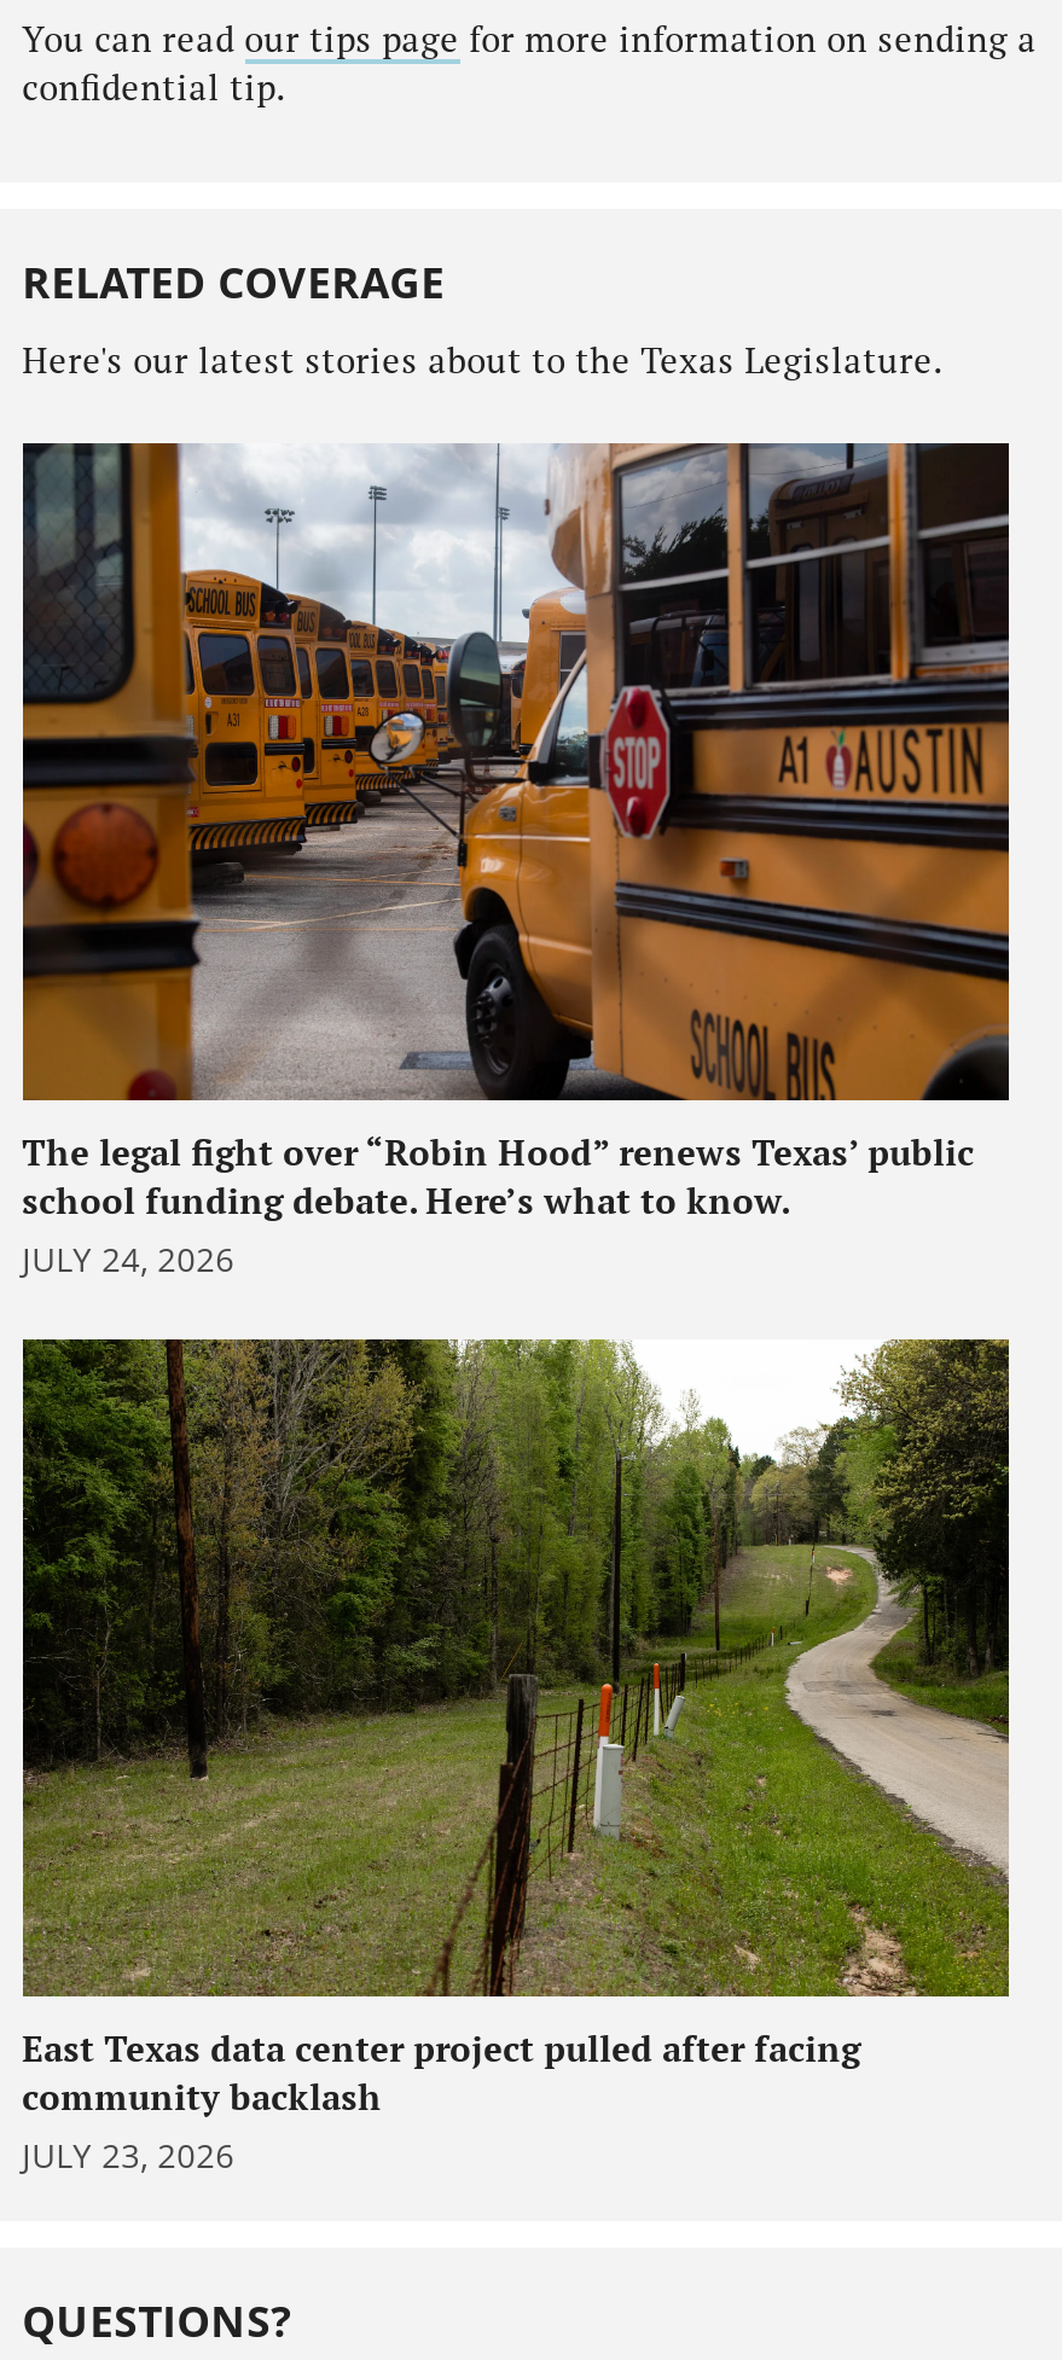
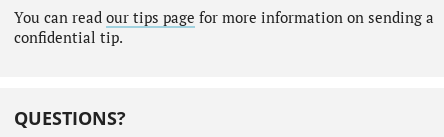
- RELATED COVERAGE
- Here's our latest stories about to the Texas Legislature.

- [image]
- The legal fight over “Robin Hood” renews Texas’ public
- school funding debate. Here’s what to know.
- JULY 24, 2026

- [image]
- East Texas data center project pulled after facing
- community backlash
- JULY 23, 2026
